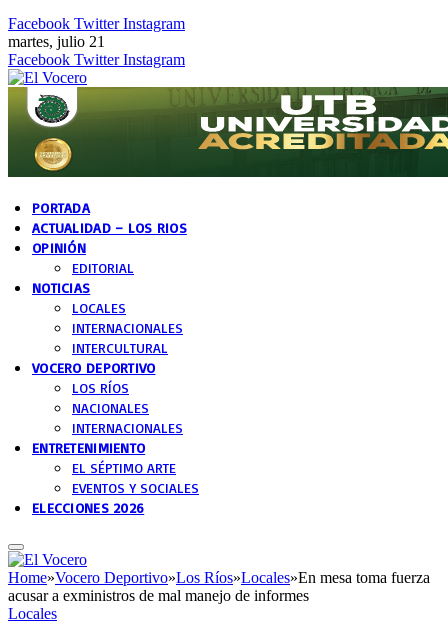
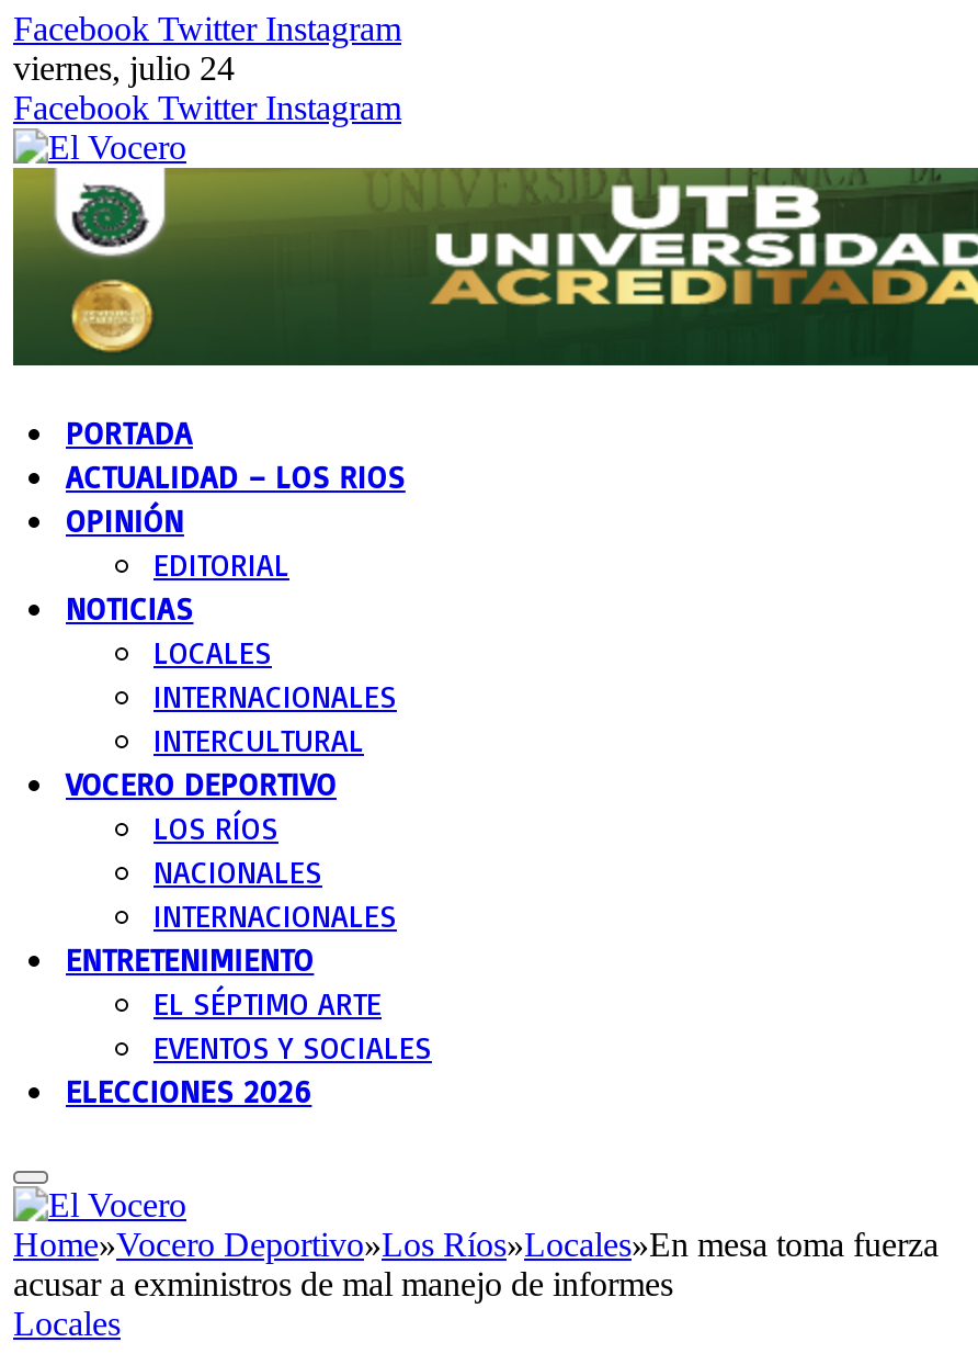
- martes, julio 21
+ viernes, julio 24
